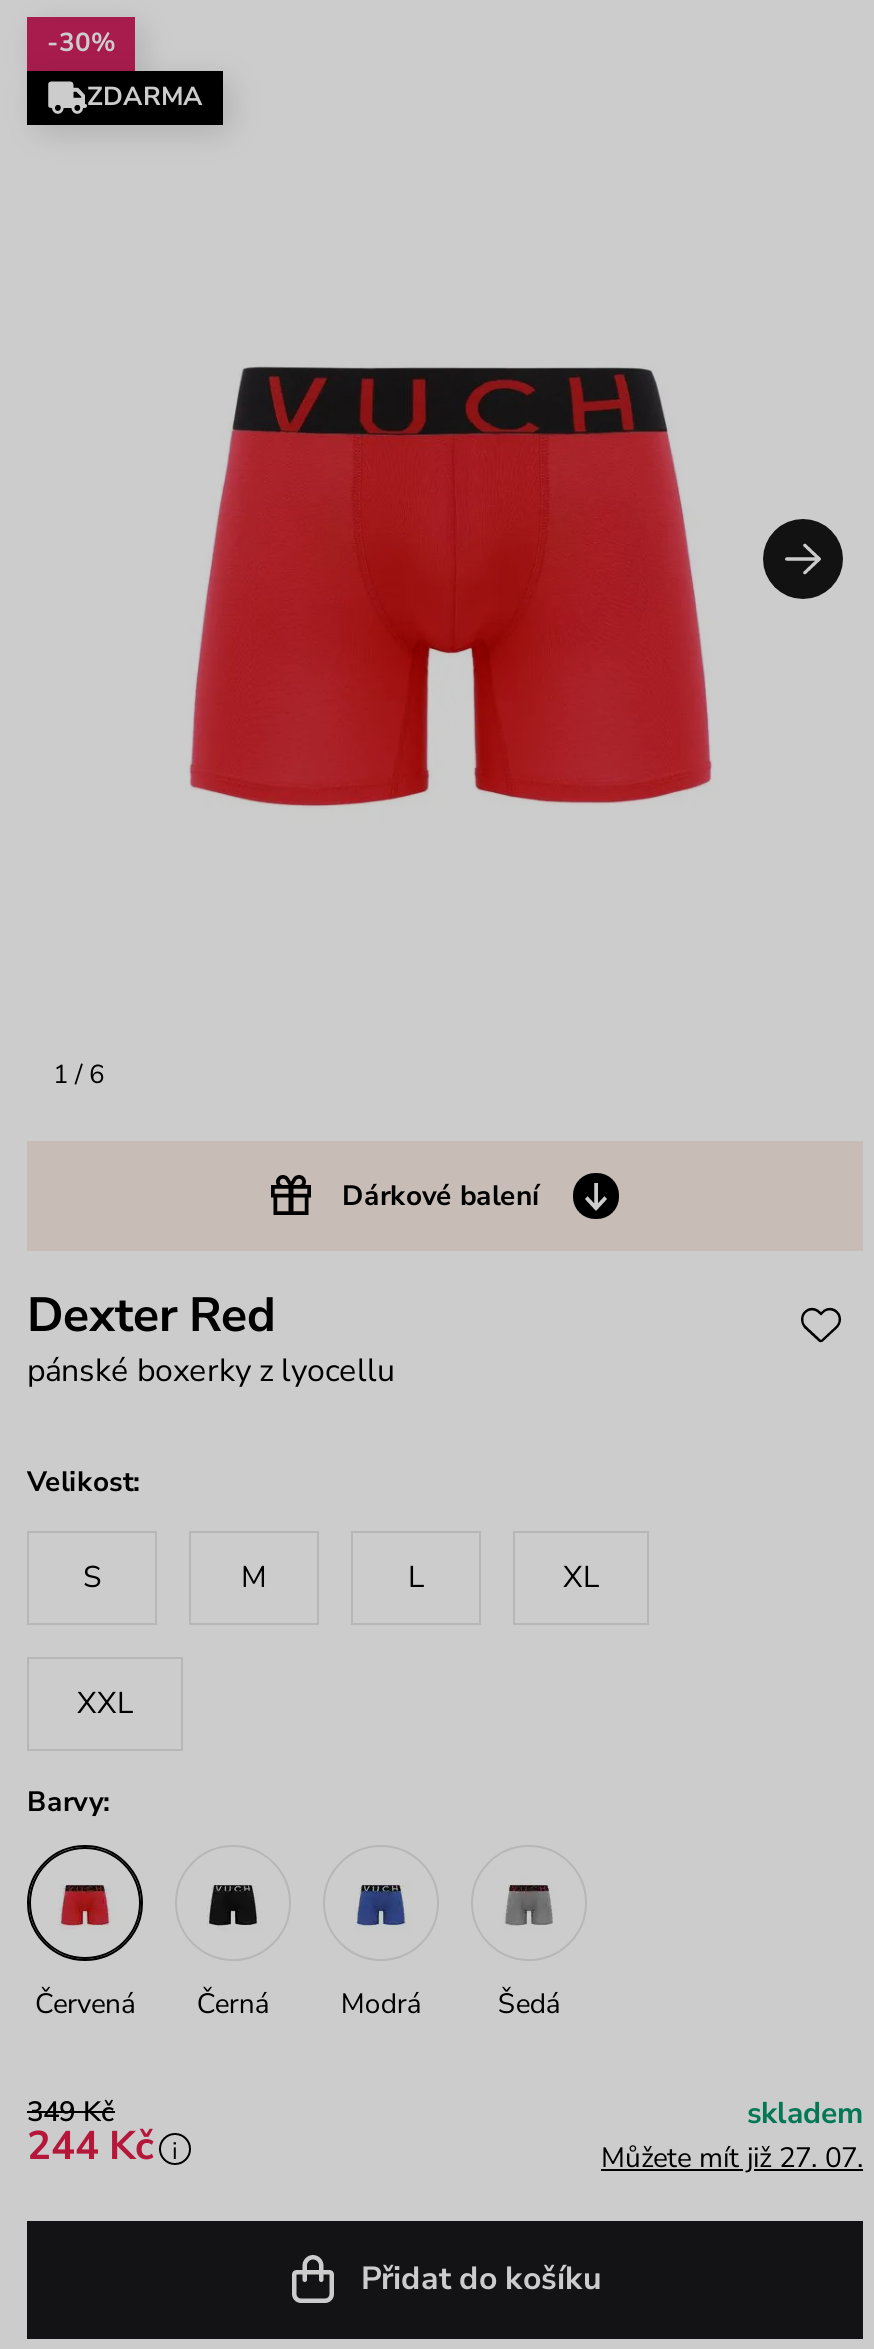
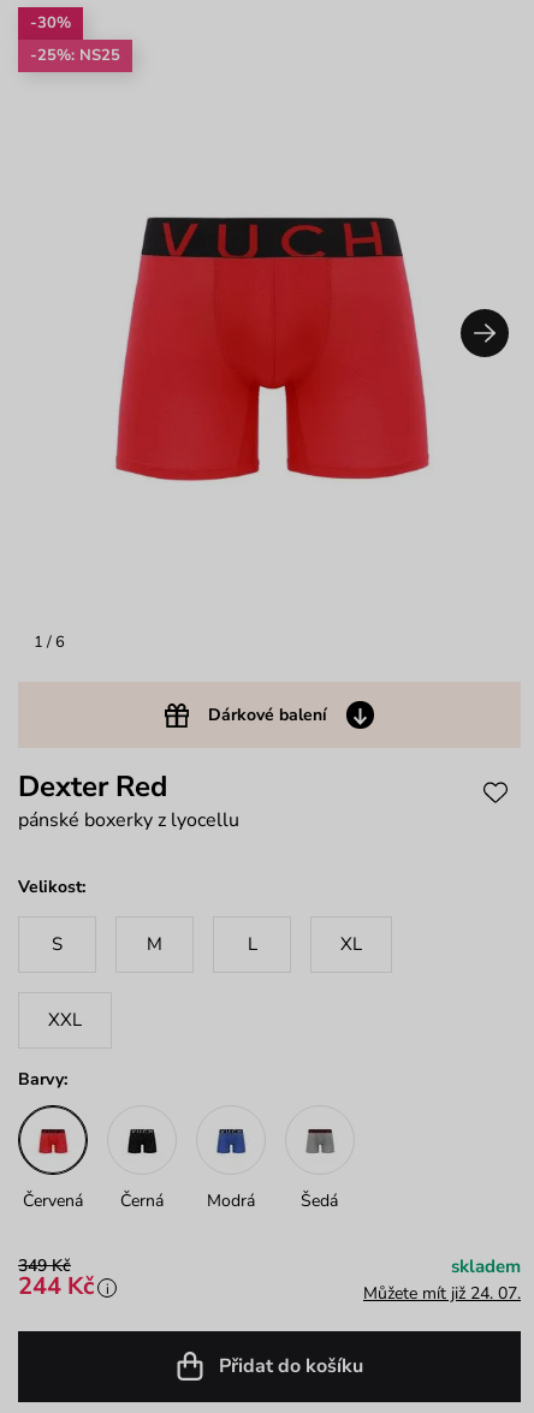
- ZDARMA
+ -25%: NS25

- Můžete mít již 27. 07.
+ Můžete mít již 24. 07.
